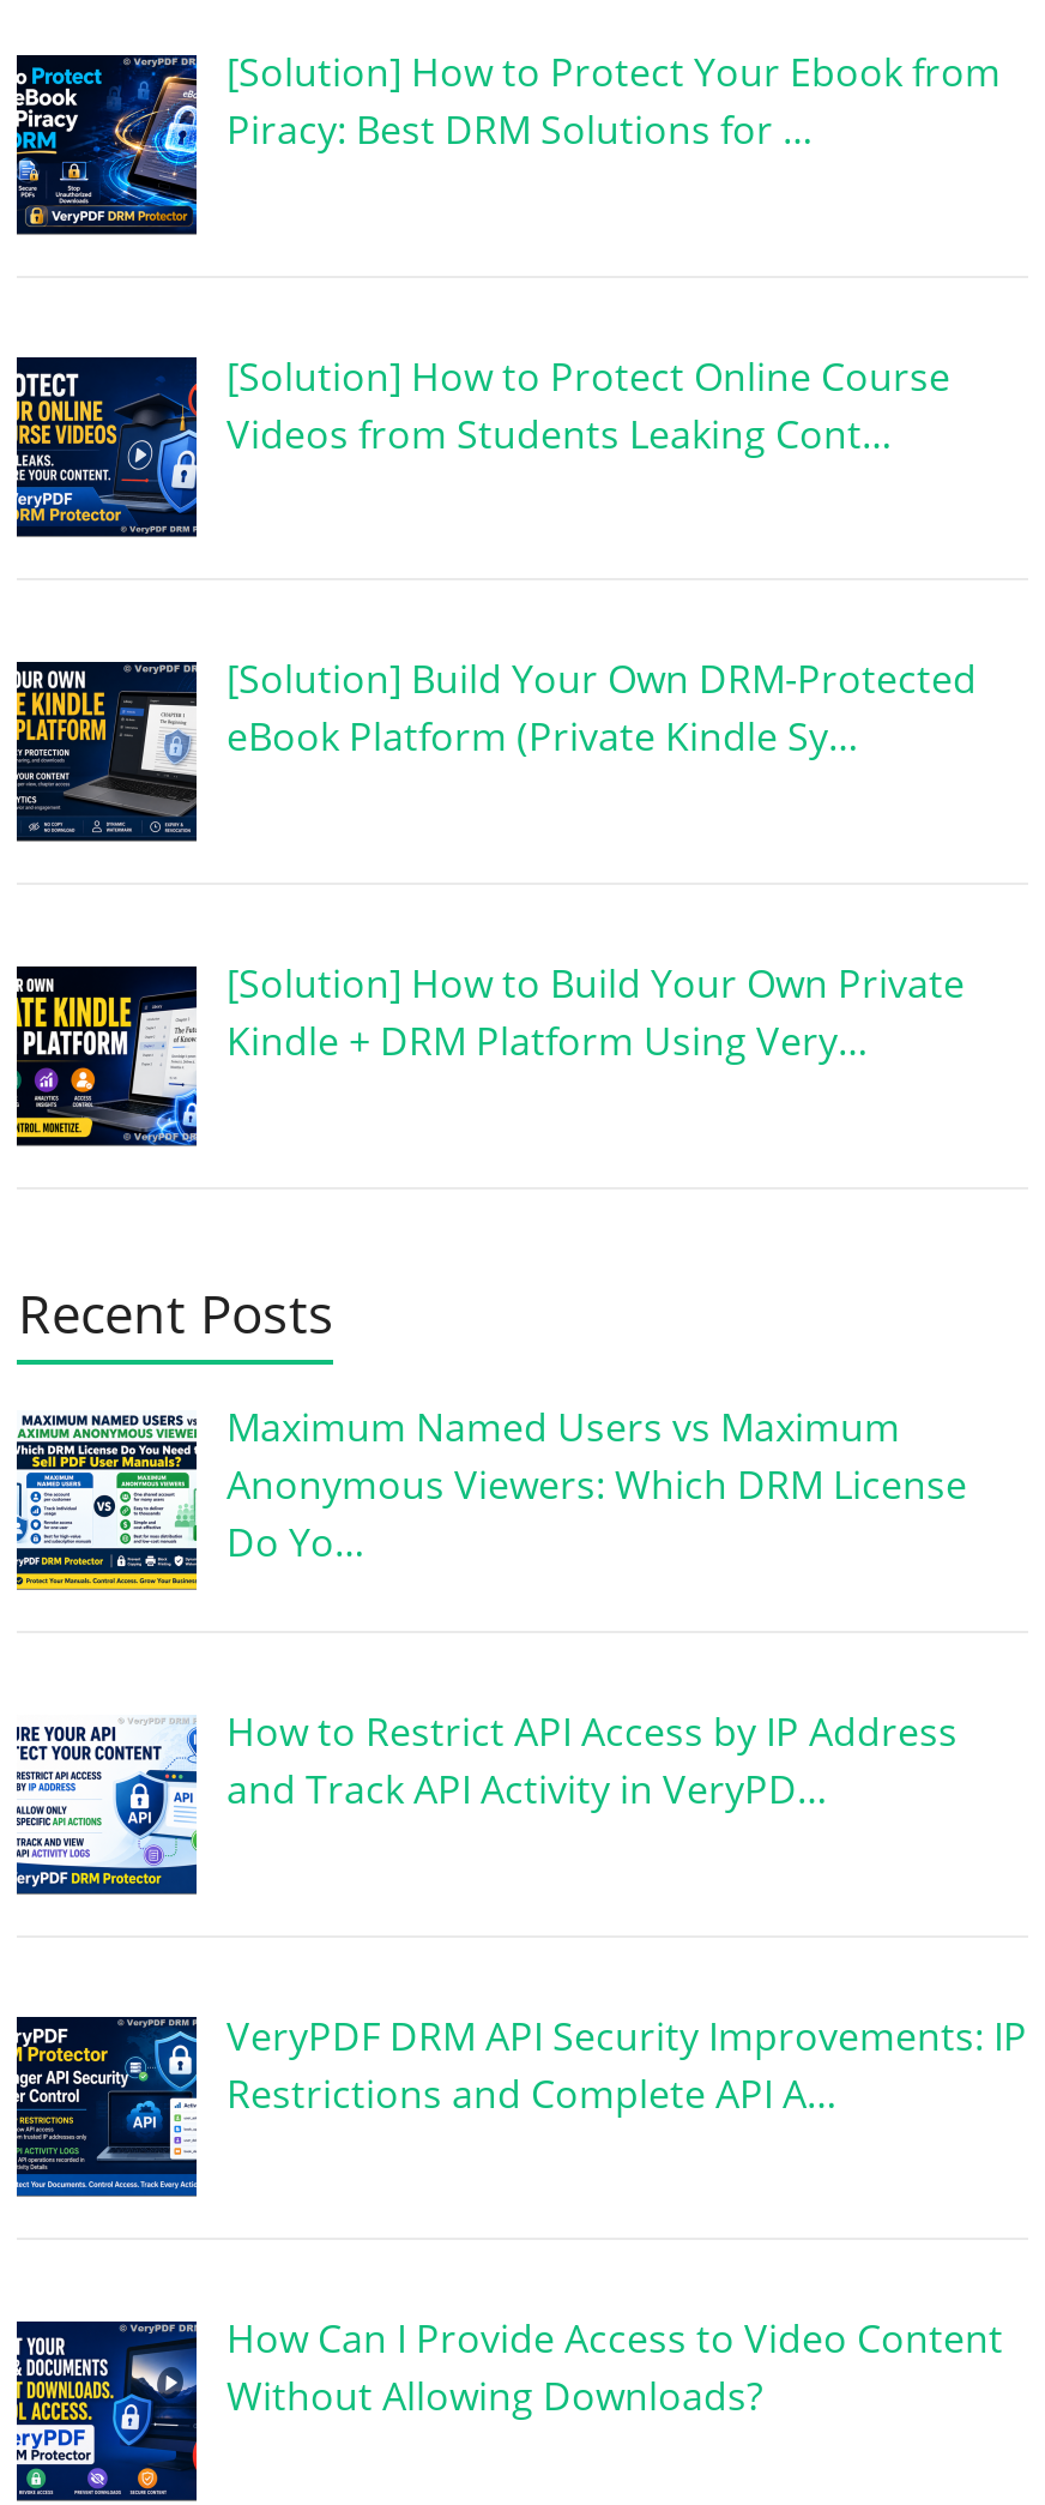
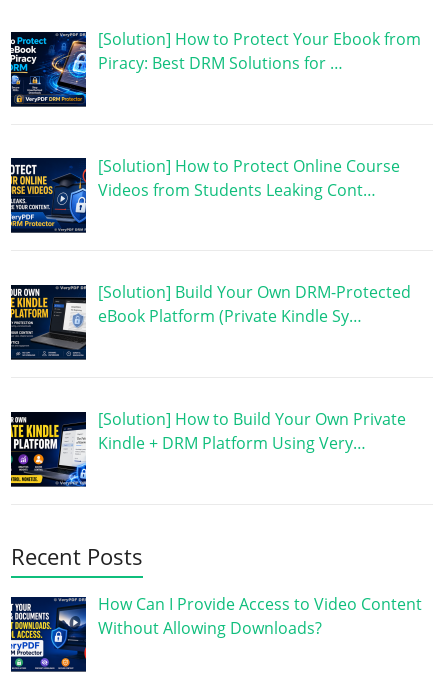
- [image]
- Maximum Named Users vs Maximum
- Anonymous Viewers: Which DRM License
- Do Yo…

- [image]
- How to Restrict API Access by IP Address
- and Track API Activity in VeryPD…

- [image]
- VeryPDF DRM API Security Improvements: IP
- Restrictions and Complete API A…
